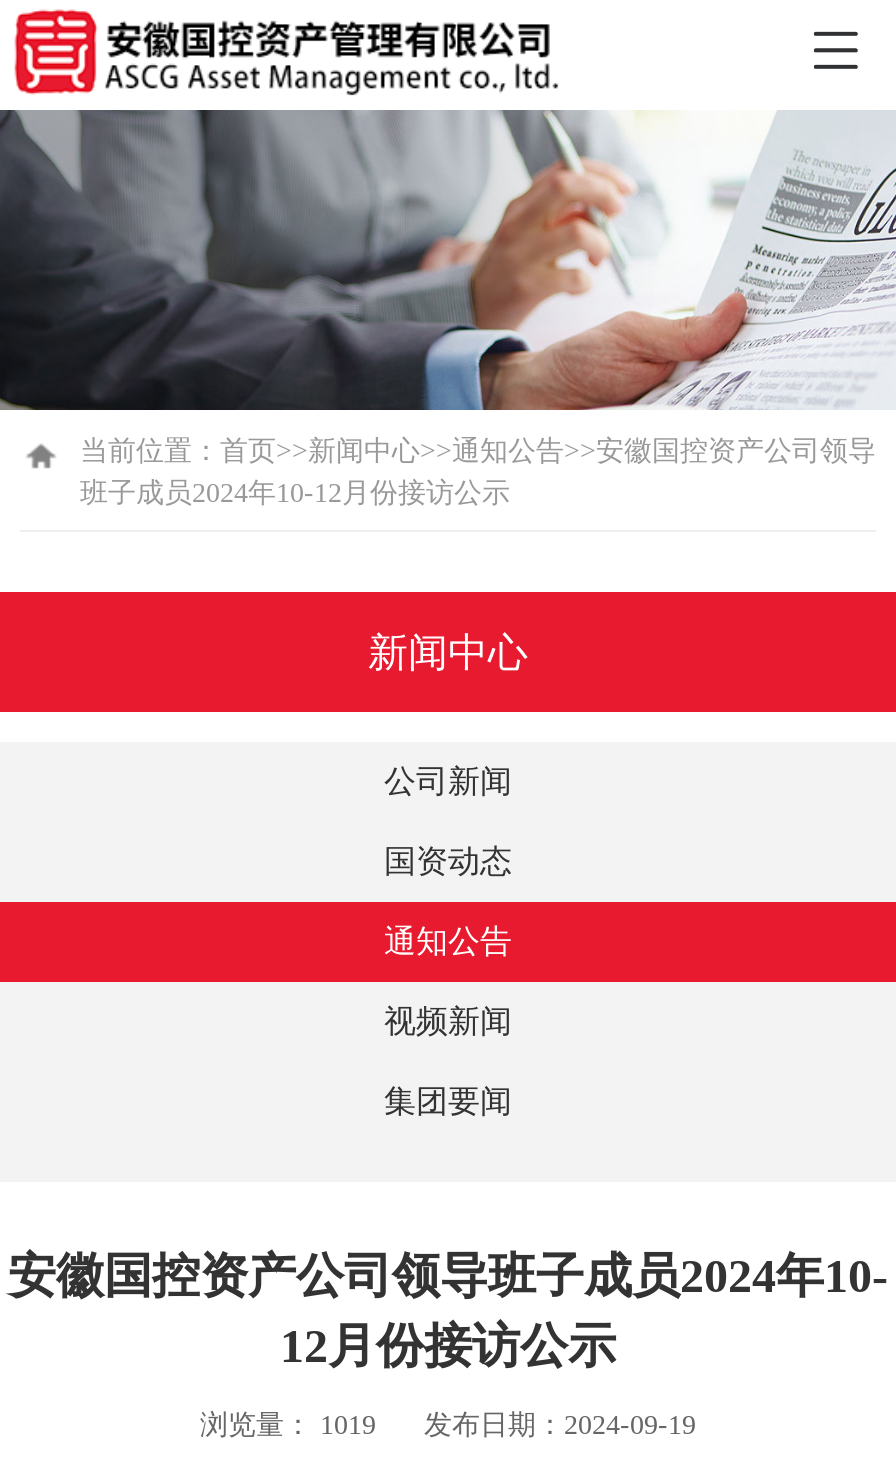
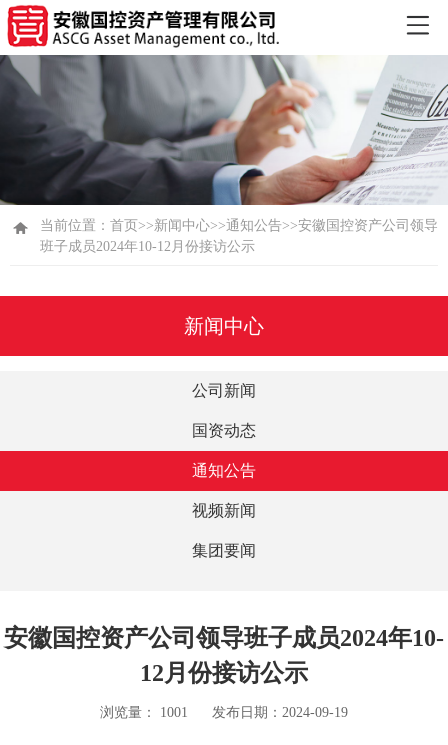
- 浏览量：1019 发布日期：2024-09-19
+ 浏览量：1001 发布日期：2024-09-19
